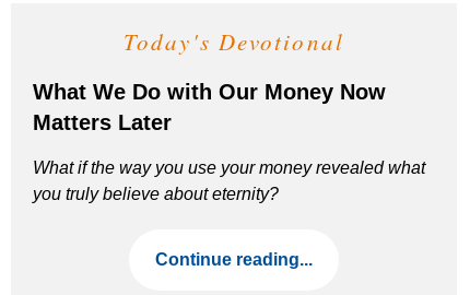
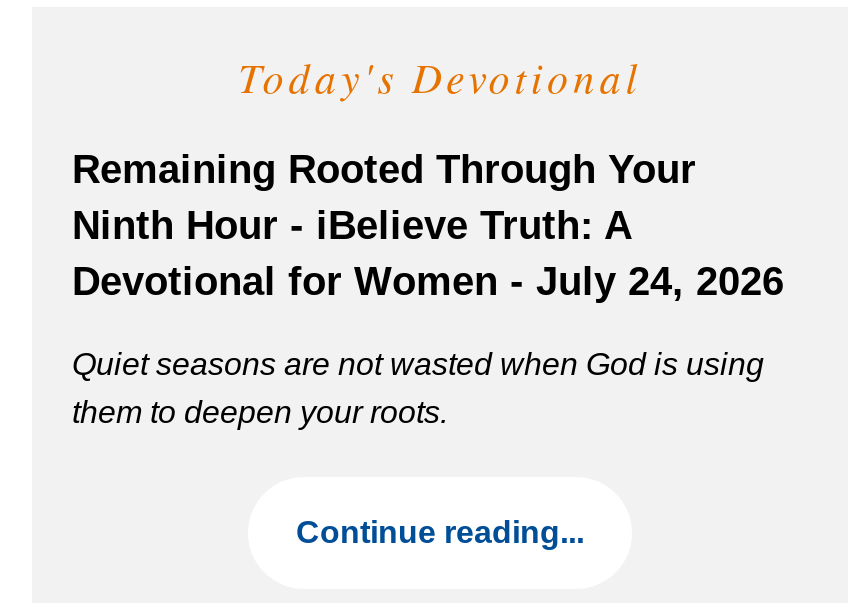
- What We Do with Our Money Now
- Matters Later
+ Remaining Rooted Through Your
+ Ninth Hour - iBelieve Truth: A
+ Devotional for Women - July 24, 2026

- What if the way you use your money revealed what
- you truly believe about eternity?
+ Quiet seasons are not wasted when God is using
+ them to deepen your roots.
